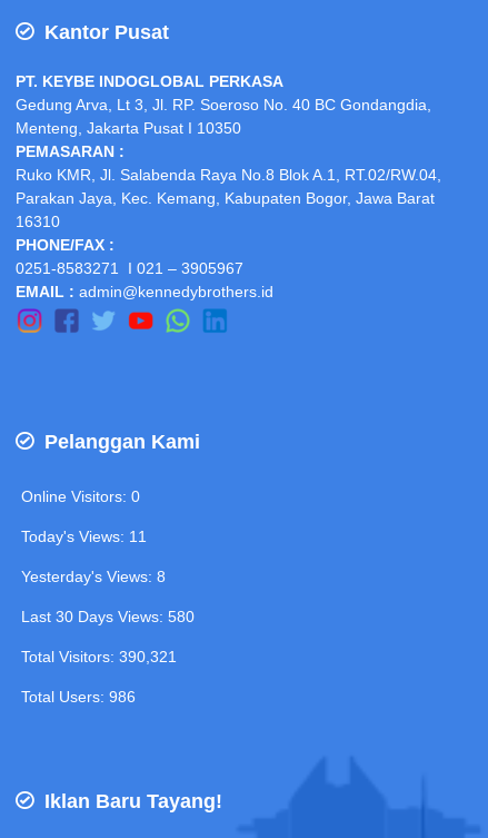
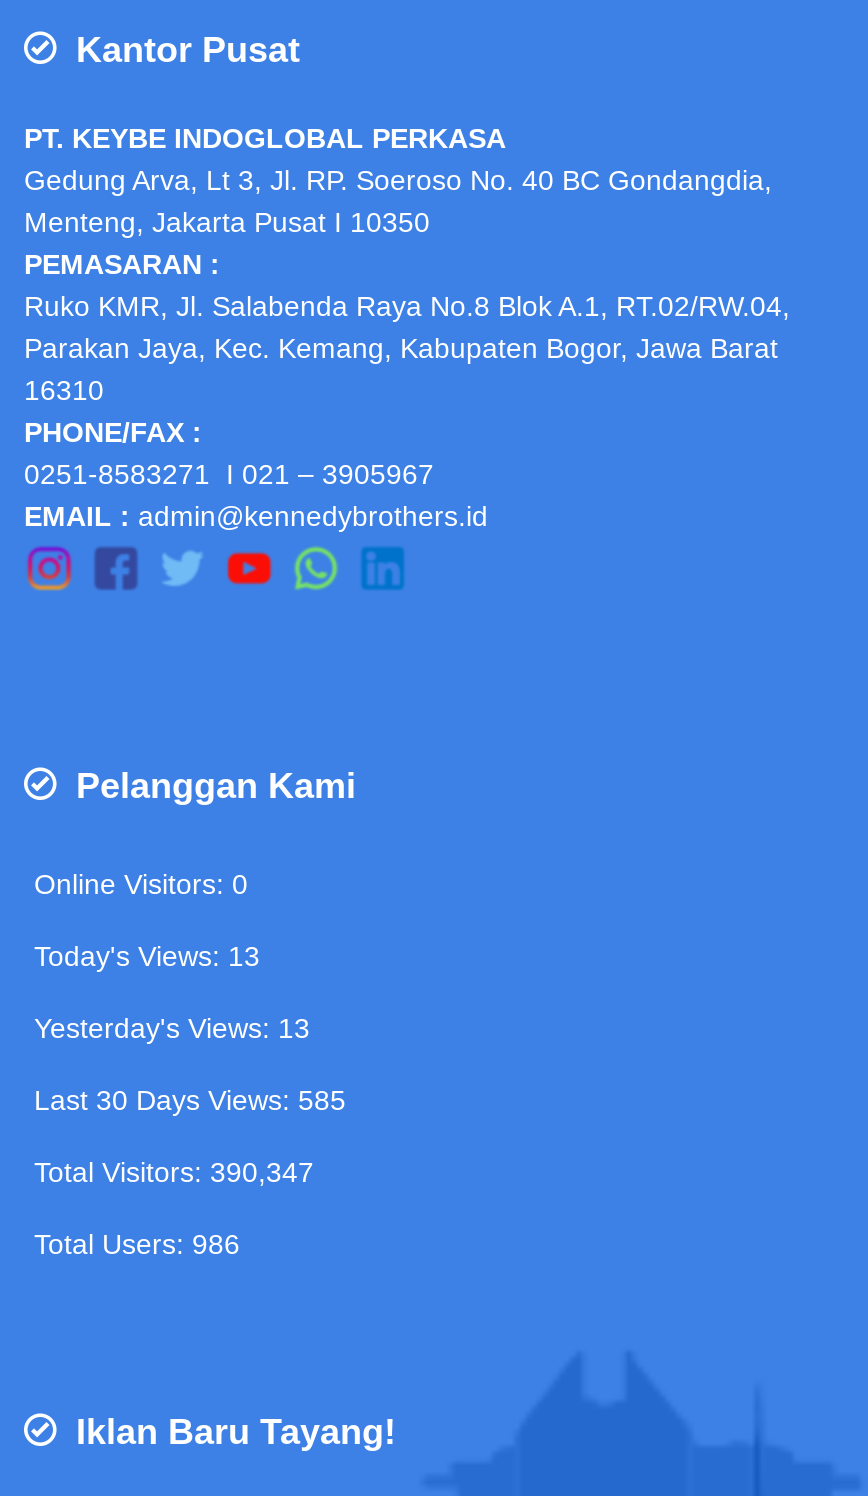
- Today's Views: 11
+ Today's Views: 13

- Yesterday's Views: 8
+ Yesterday's Views: 13

- Last 30 Days Views: 580
+ Last 30 Days Views: 585

- Total Visitors: 390,321
+ Total Visitors: 390,347
